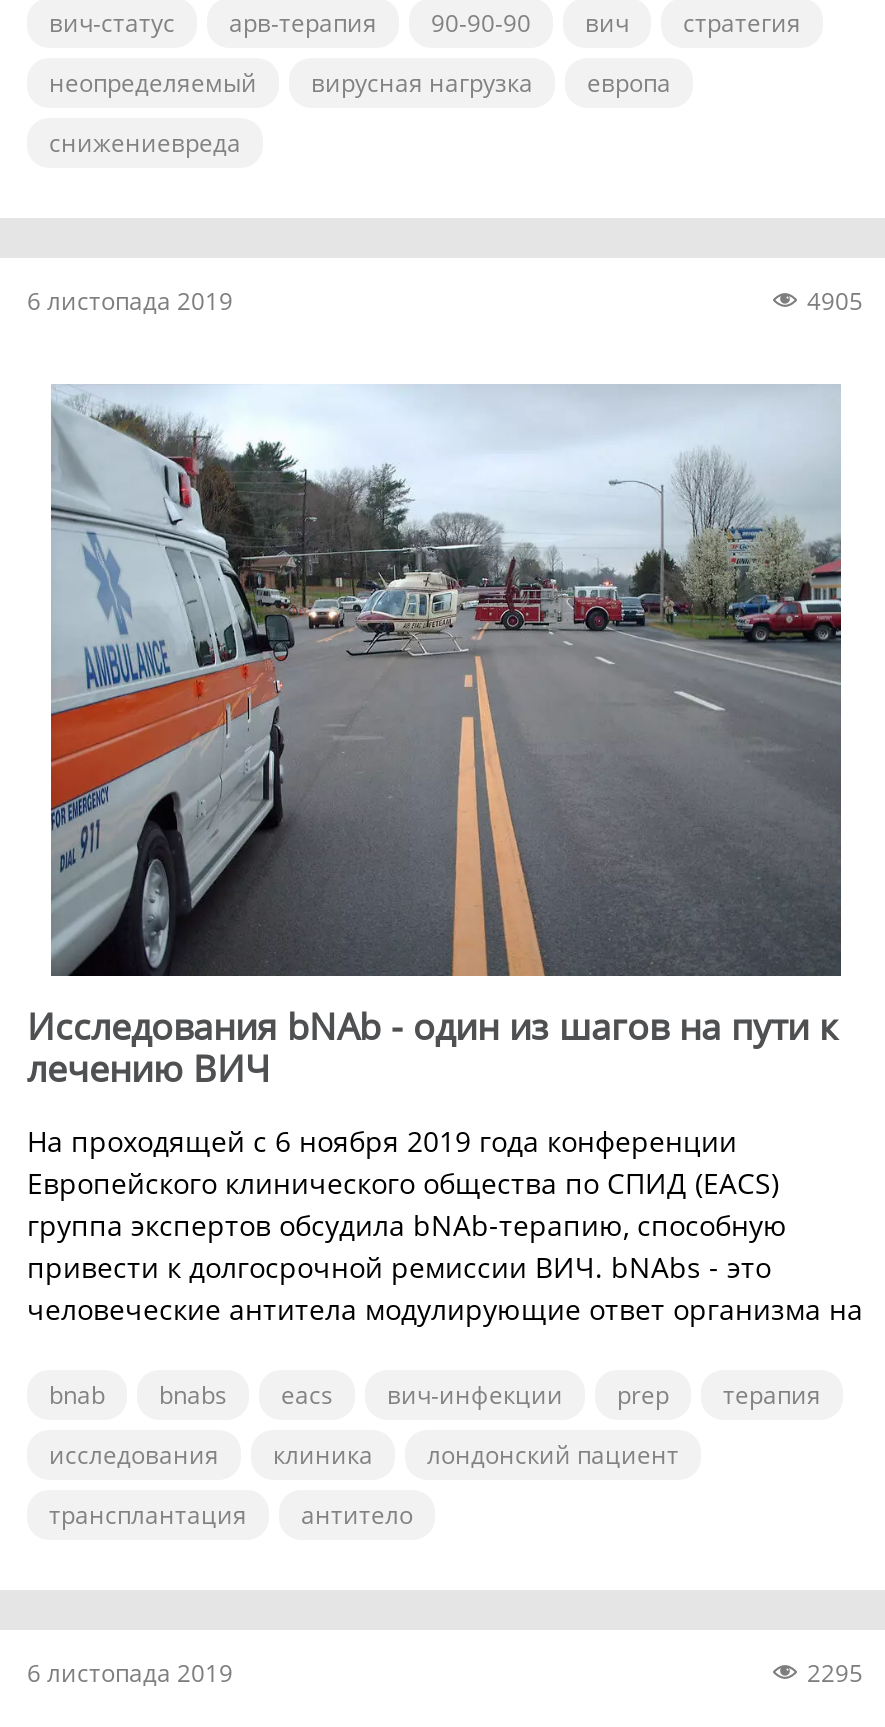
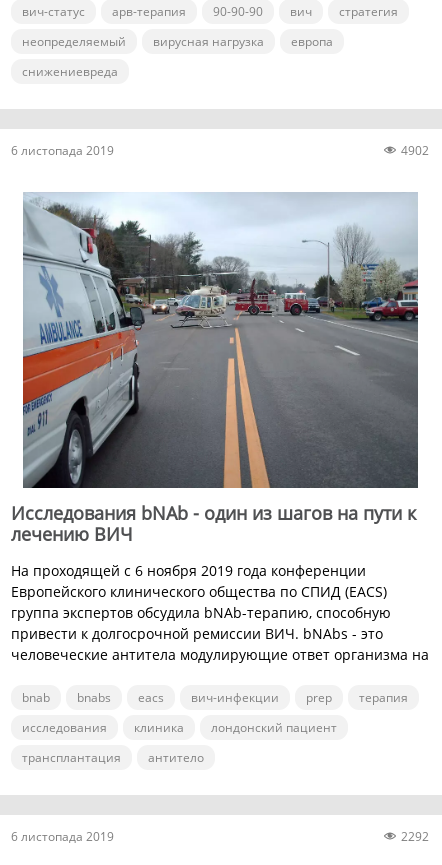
- 4905
+ 4902

- 2295
+ 2292
